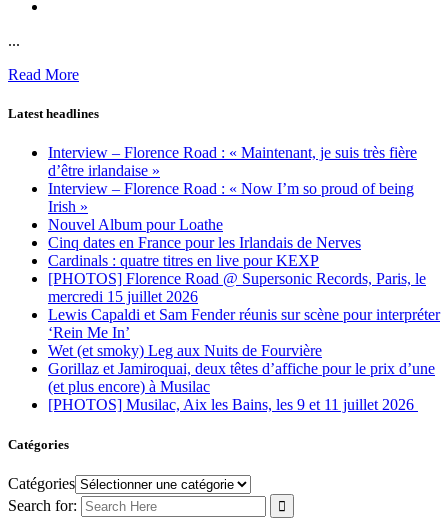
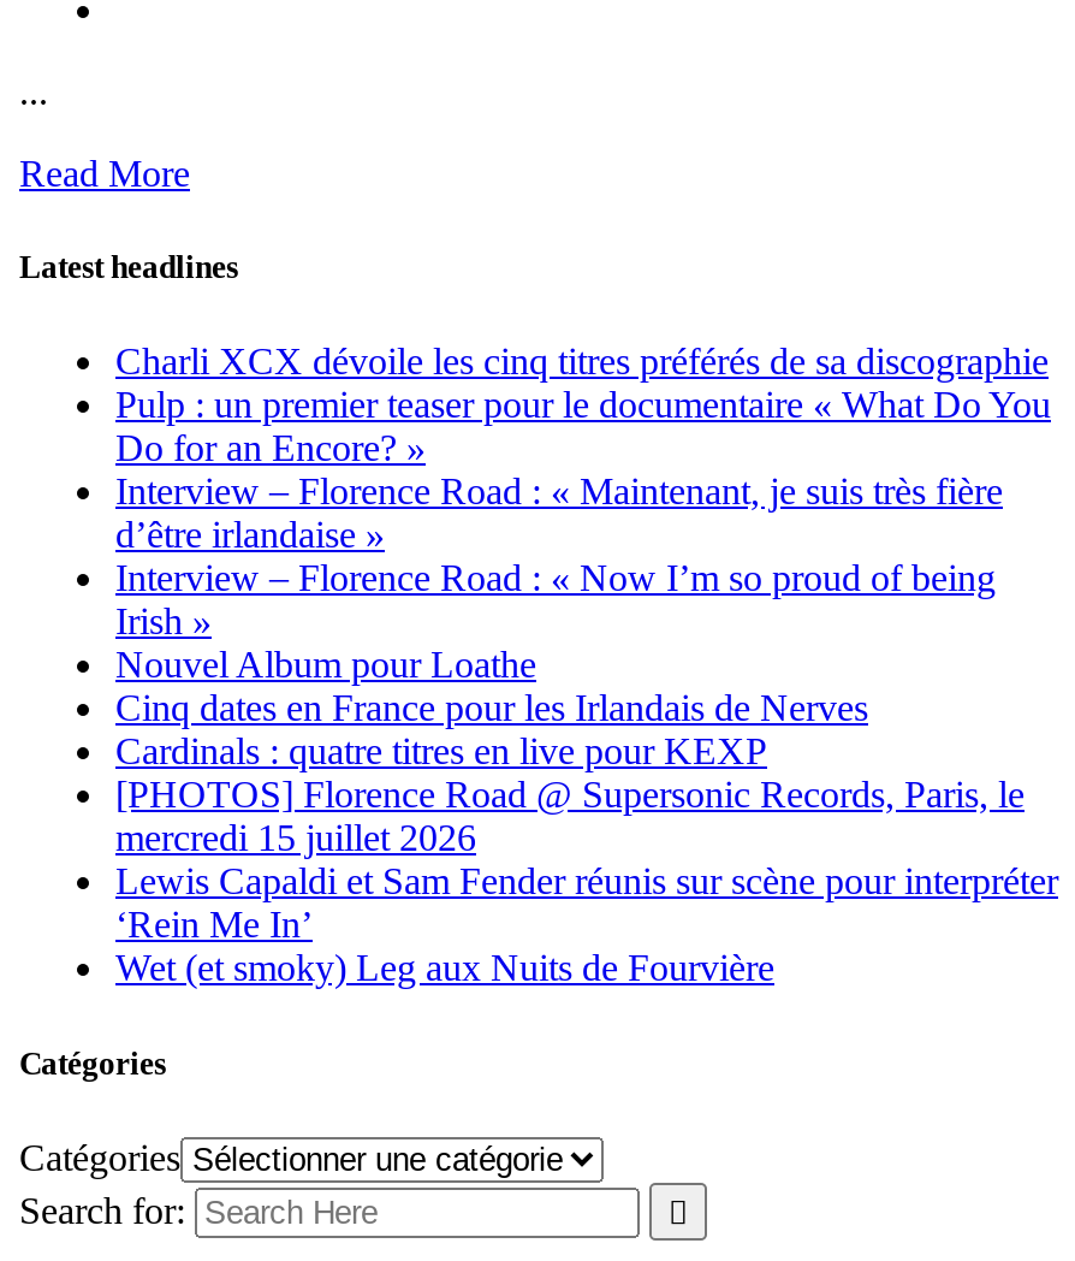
+ Charli XCX dévoile les cinq titres préférés de sa discographie
+ Pulp : un premier teaser pour le documentaire « What Do You
+ Do for an Encore? »

moved down: Interview – Florence Road : « Maintenant, je suis très fière | d’être irlandaise » | Interview – Florence Road : « Now I’m so proud of being | ... | ‘Rein Me In’ | Wet (et smoky) Leg aux Nuits de Fourvière

- Gorillaz et Jamiroquai, deux têtes d’affiche pour le prix d’une
- (et plus encore) à Musilac
- [PHOTOS] Musilac, Aix les Bains, les 9 et 11 juillet 2026
